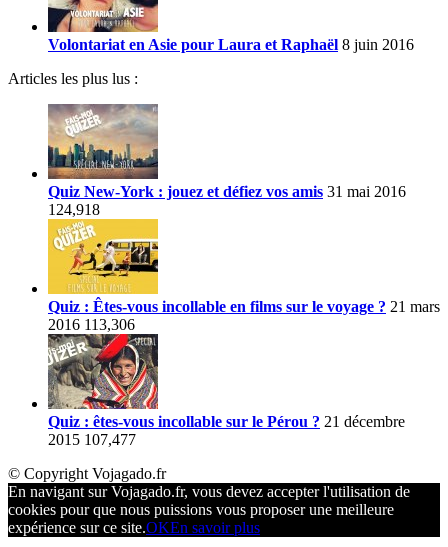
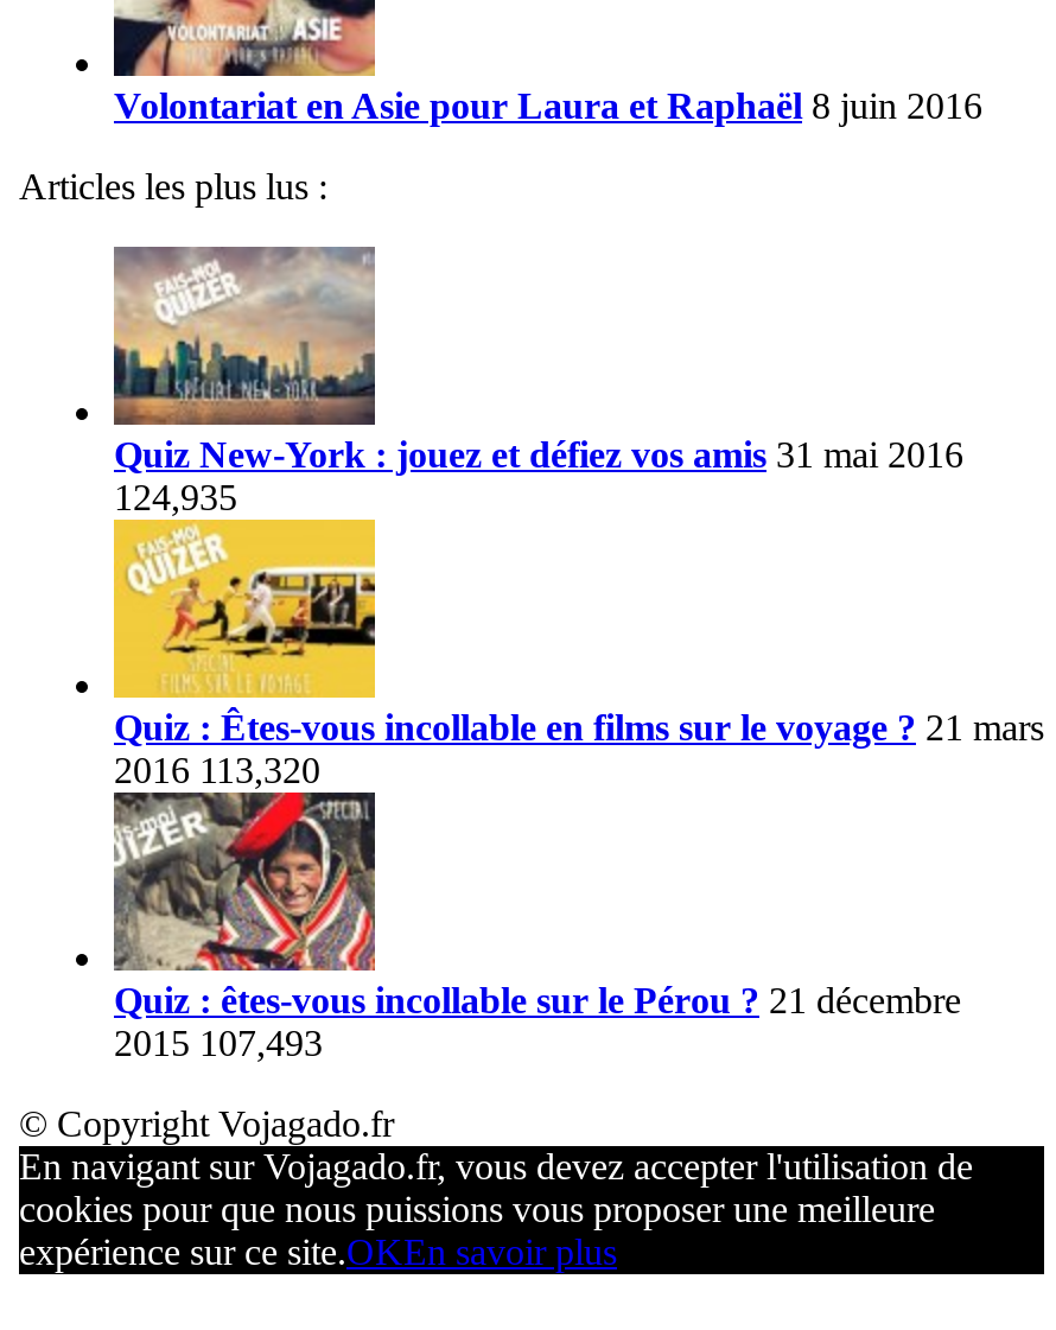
- 124,918
+ 124,935

- 2016 113,306
+ 2016 113,320

- 2015 107,477
+ 2015 107,493
